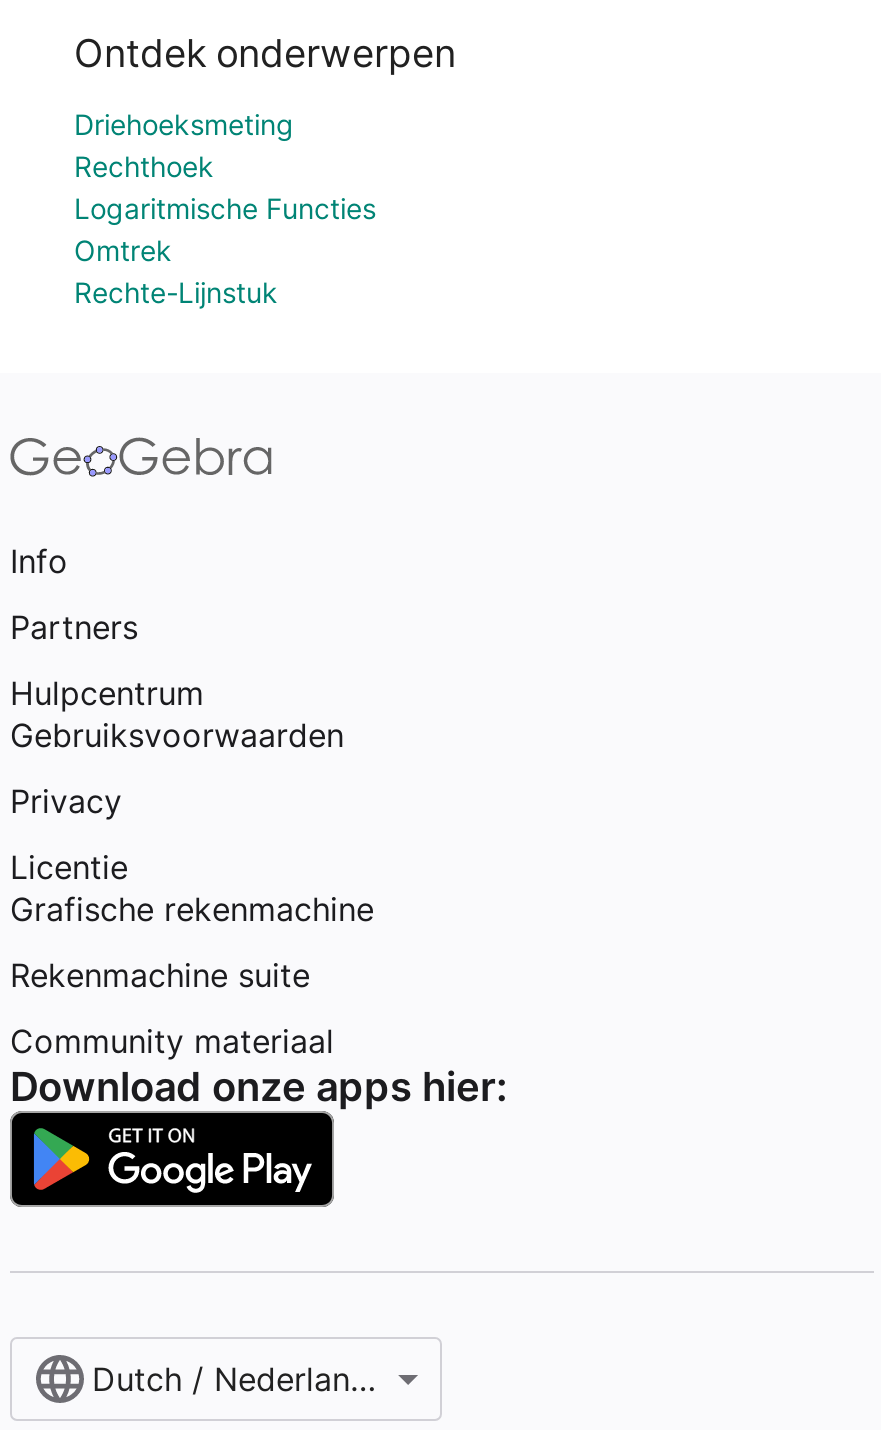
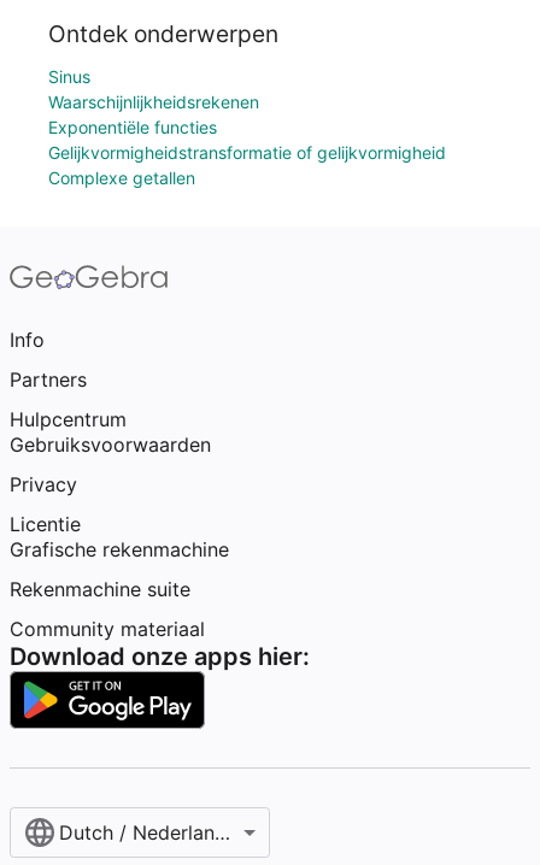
- Driehoeksmeting
- Rechthoek
- Logaritmische Functies
- Omtrek
- Rechte-Lijnstuk
+ Sinus
+ Waarschijnlijkheidsrekenen
+ Exponentiële functies
+ Gelijkvormigheidstransformatie of gelijkvormigheid
+ Complexe getallen
